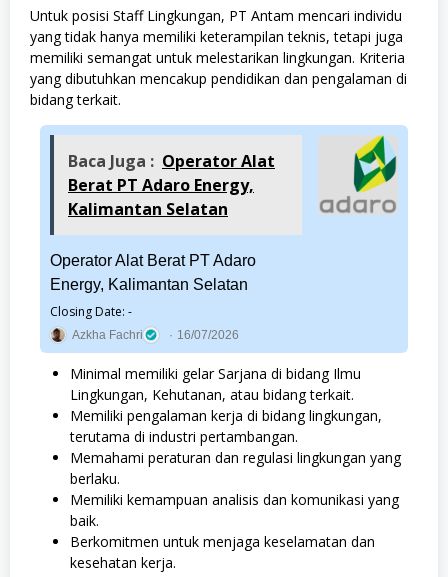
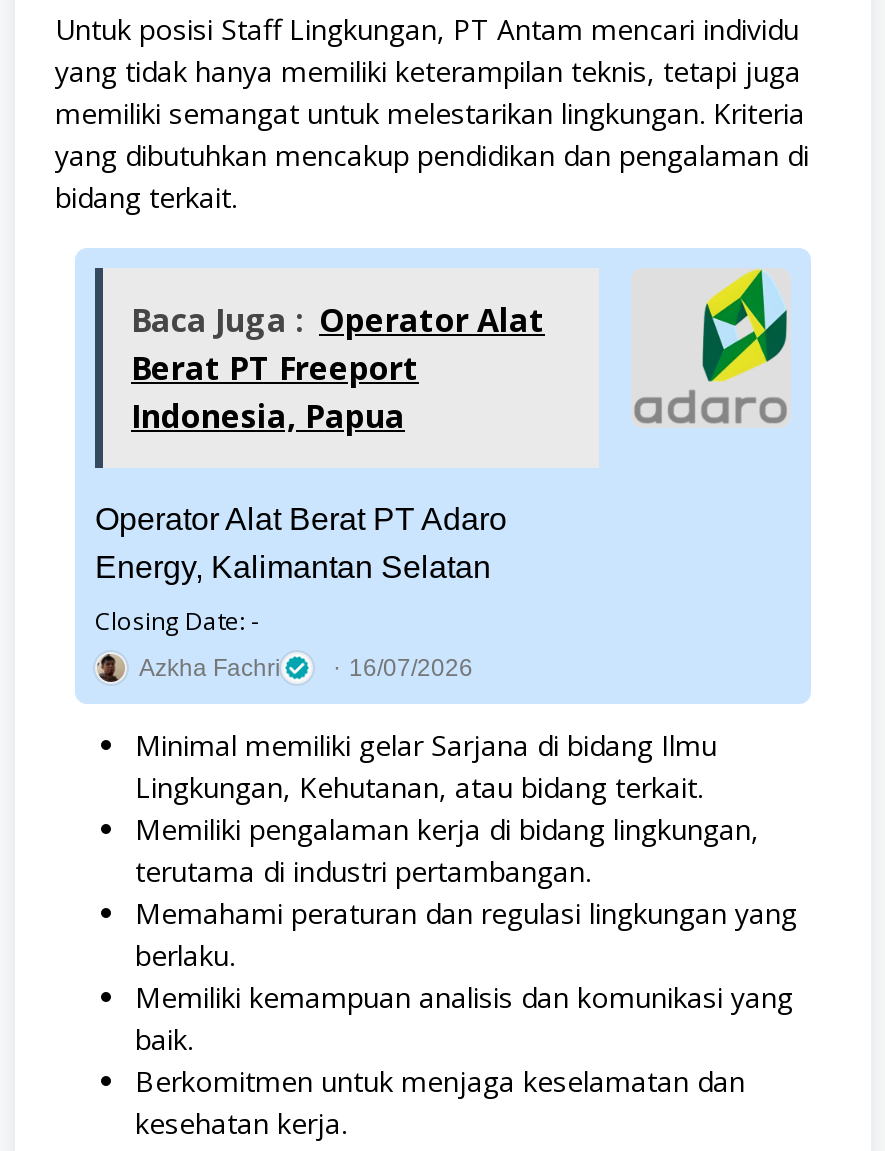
- Berat PT Adaro Energy,
- Kalimantan Selatan
+ Berat PT Freeport
+ Indonesia, Papua
